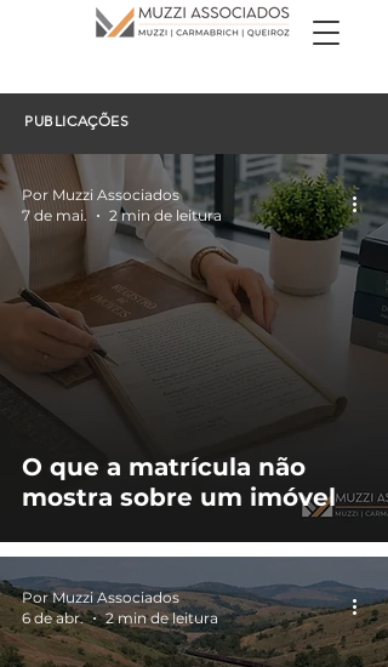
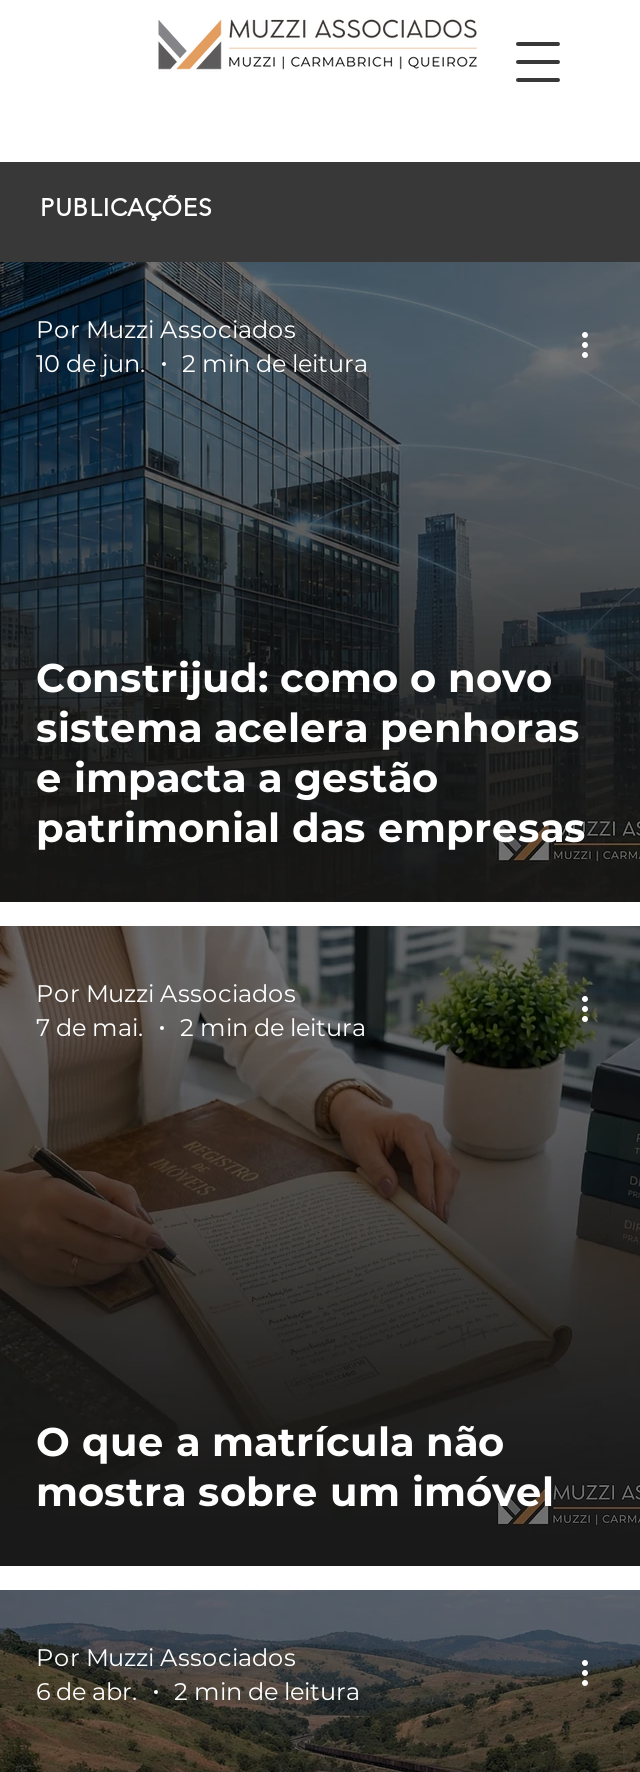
+ [image]
+ Por Muzzi Associados
+ 10 de jun.
+ 2 min de leitura

+ Constrijud: como o novo
+ sistema acelera penhoras
+ e impacta a gestão
+ patrimonial das empresas
